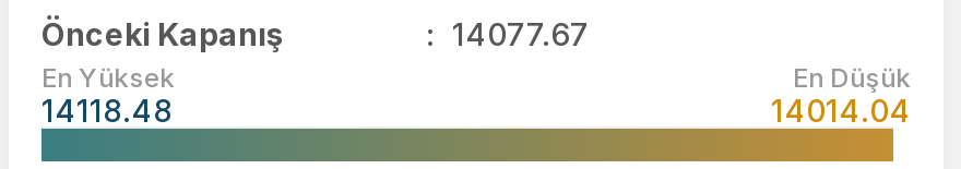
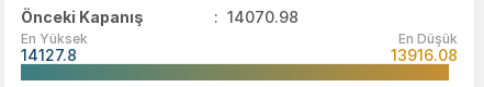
- : 14077.67
+ : 14070.98

- 14118.48
+ 14127.8

- 14014.04
+ 13916.08
